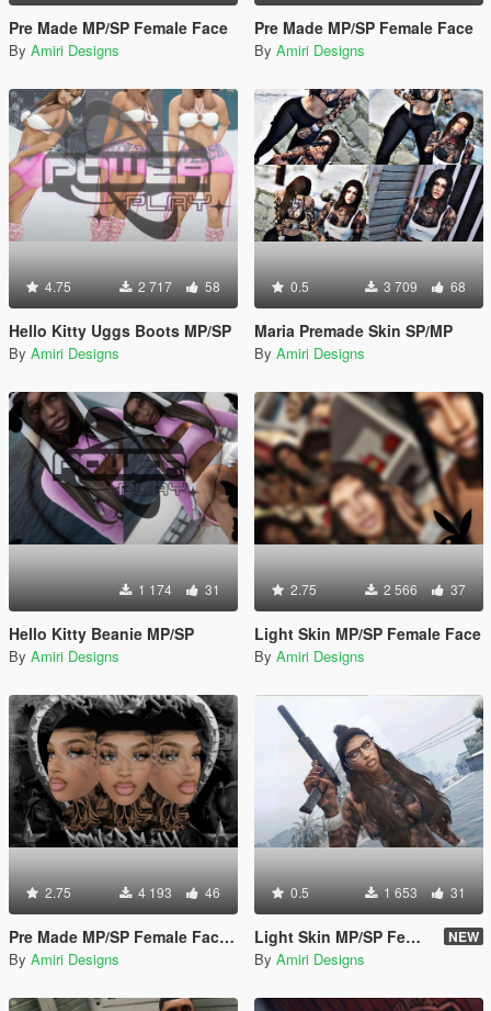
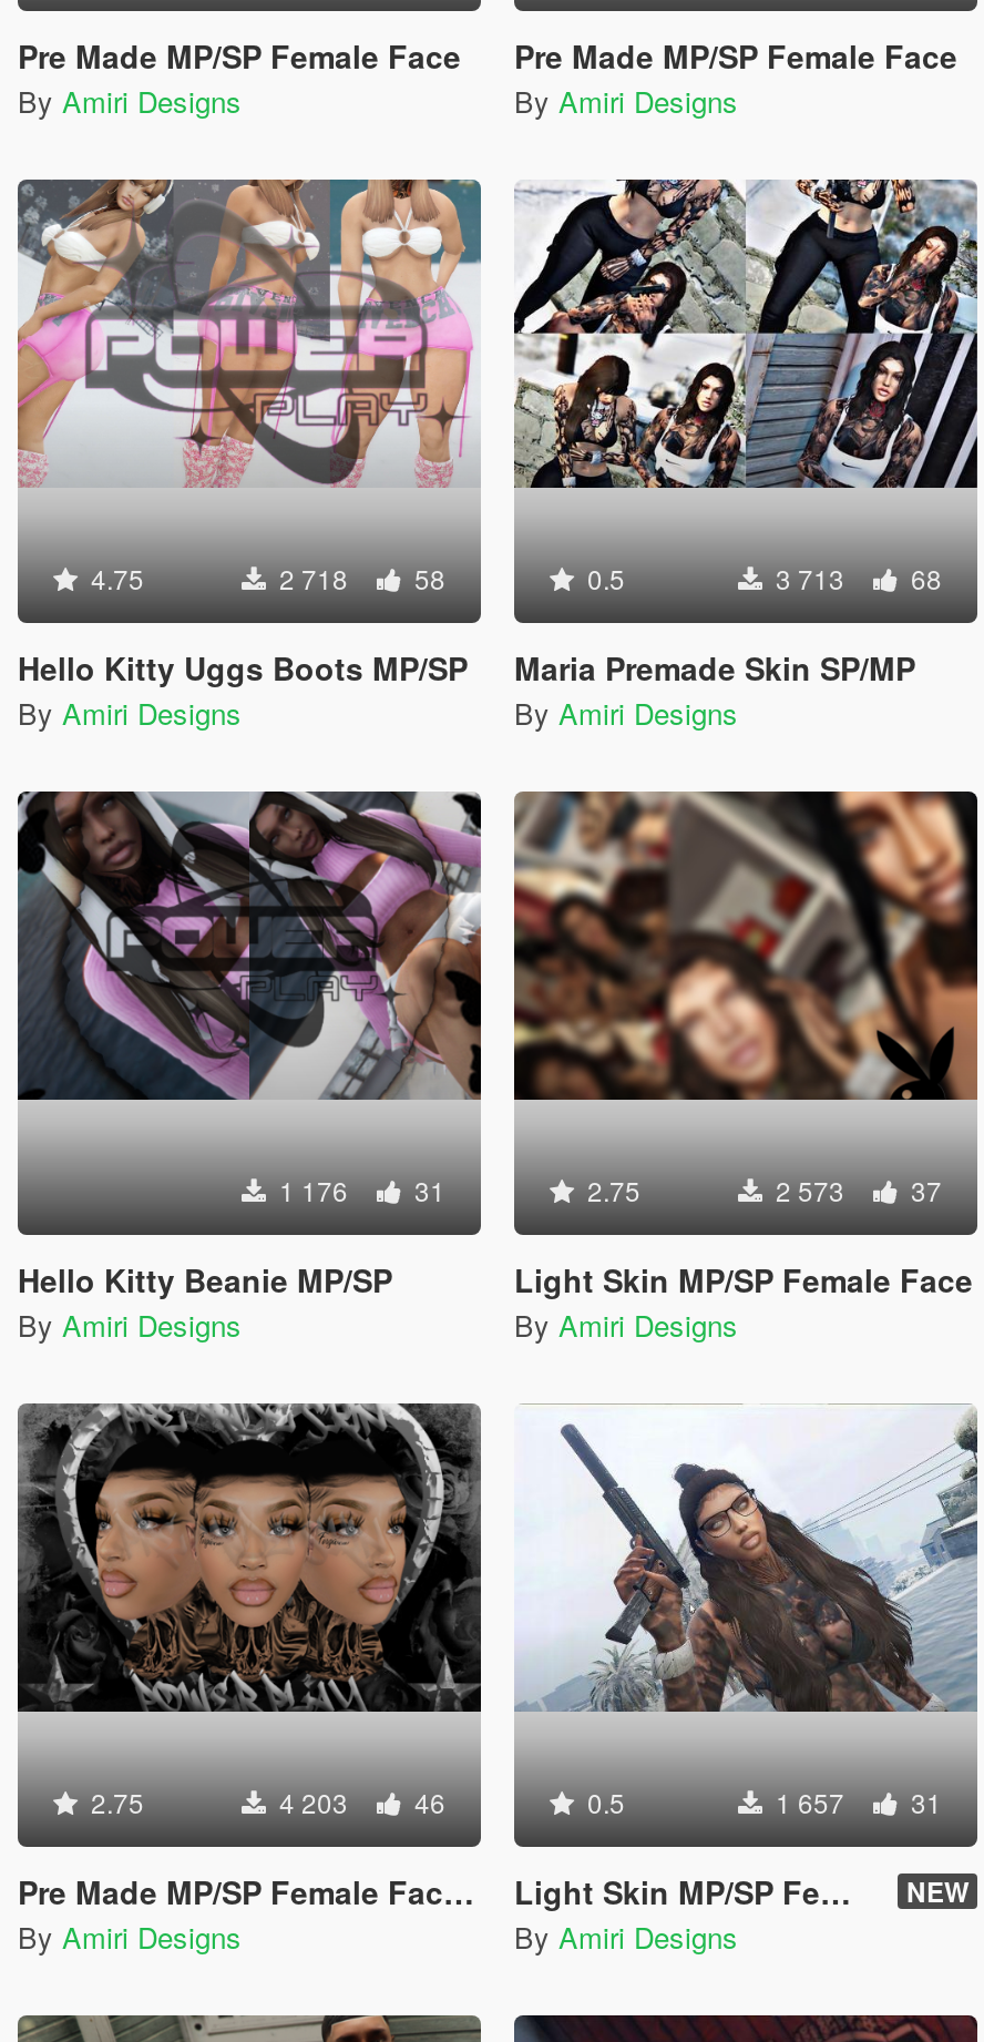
- 2 717 58
+ 2 718 58

- 3 709 68
+ 3 713 68

- 1 174 31
+ 1 176 31

- 2 566 37
+ 2 573 37

- 4 193 46
+ 4 203 46

- 1 653 31
+ 1 657 31
